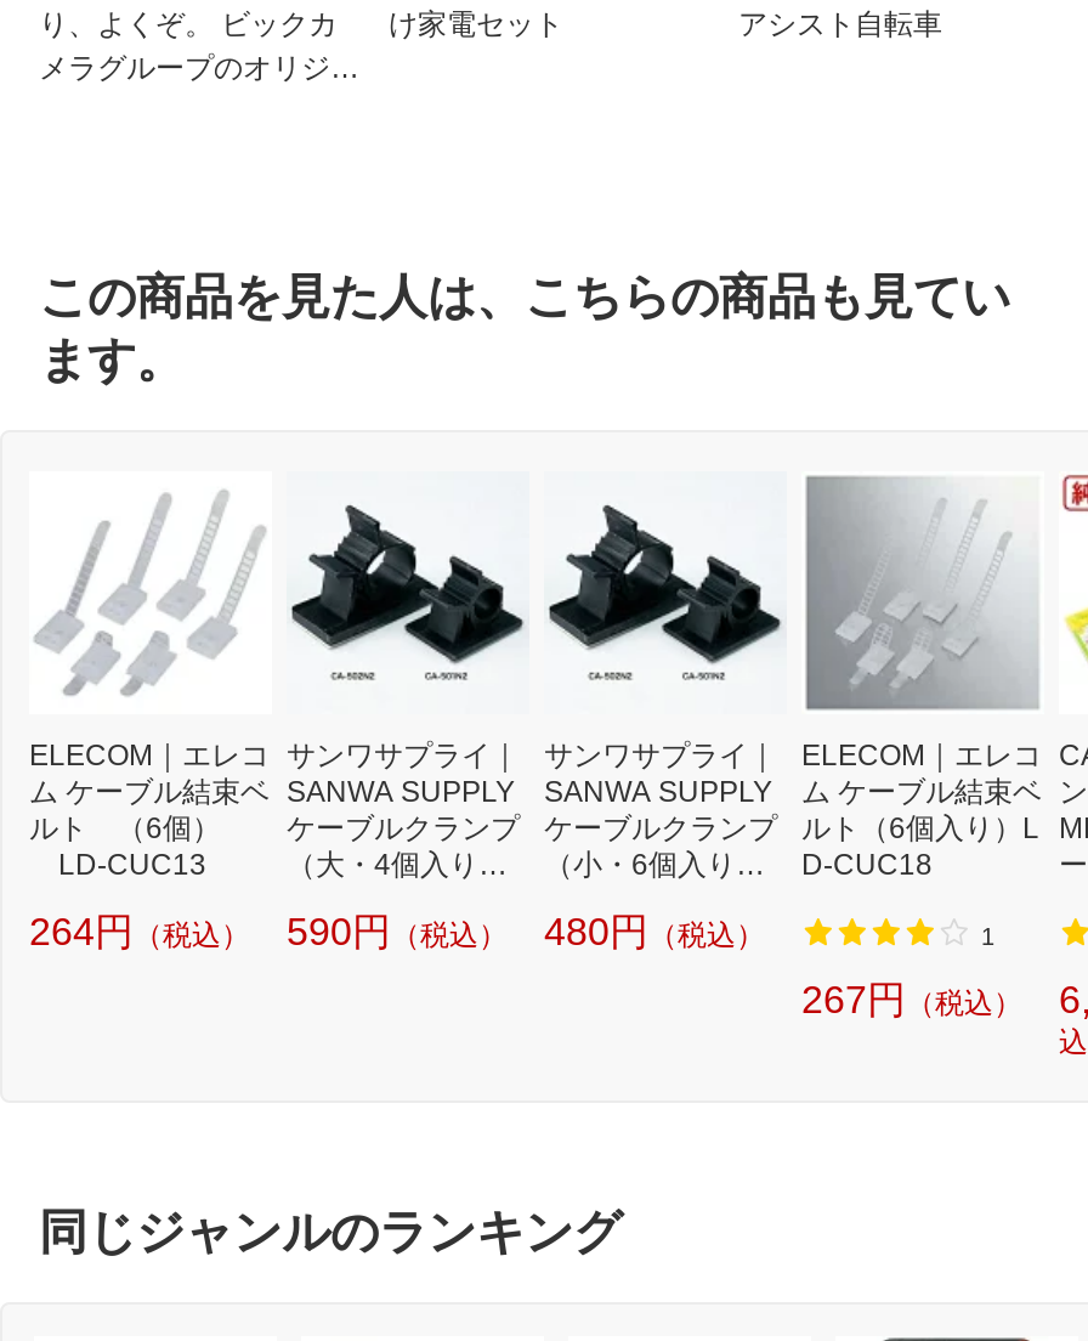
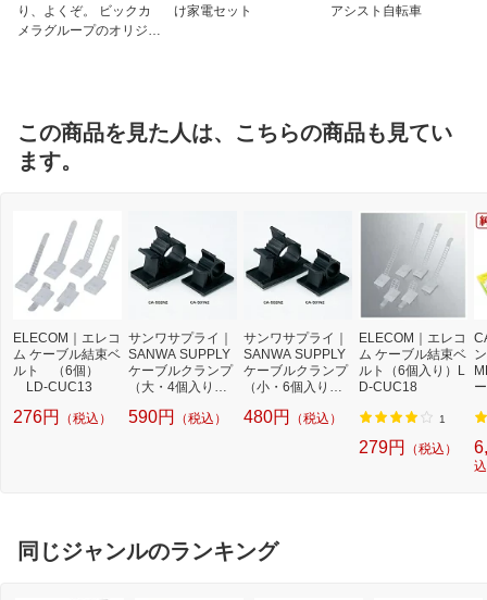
- 264円（税込）
+ 276円（税込）

- 267円（税込）
+ 279円（税込）
